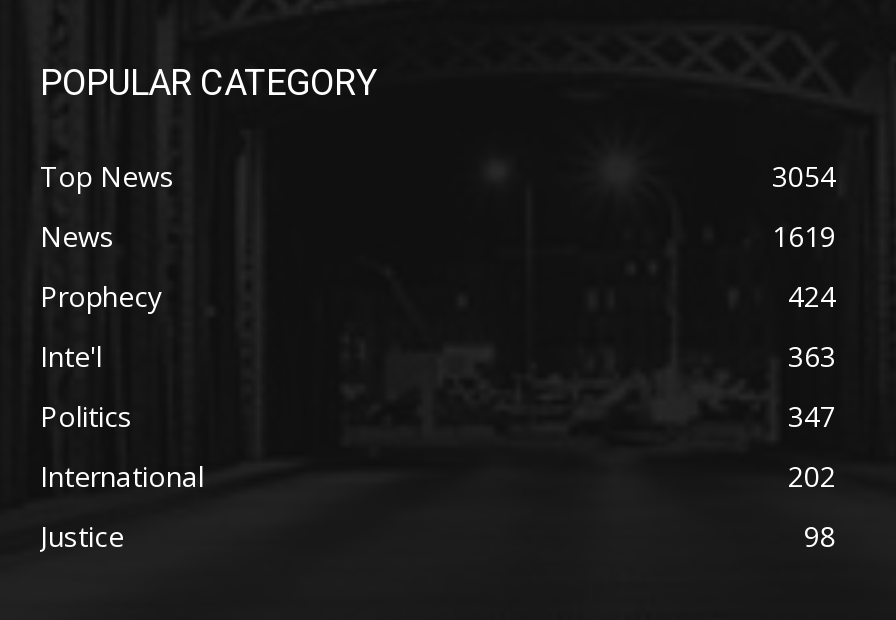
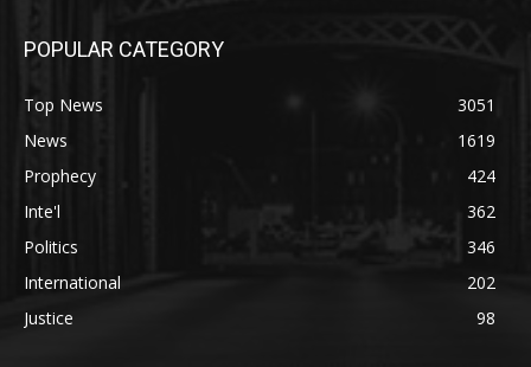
- 3054
+ 3051

- 363
+ 362

- 347
+ 346
